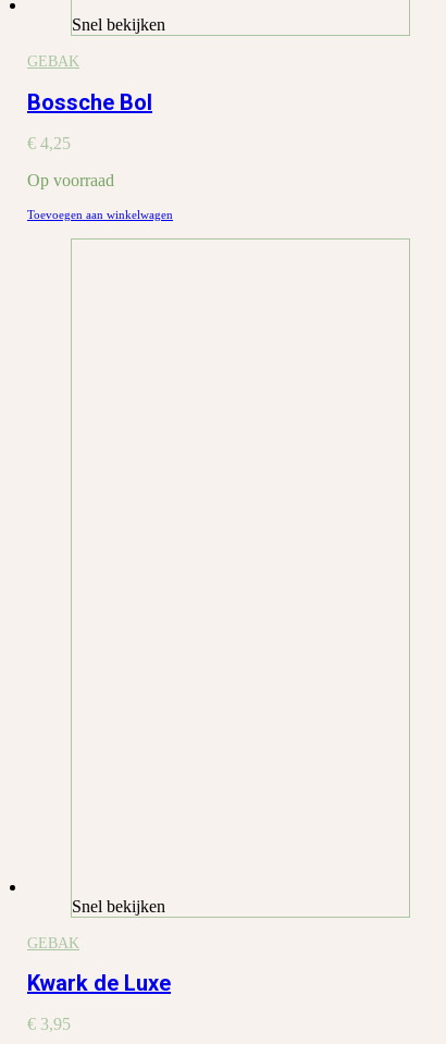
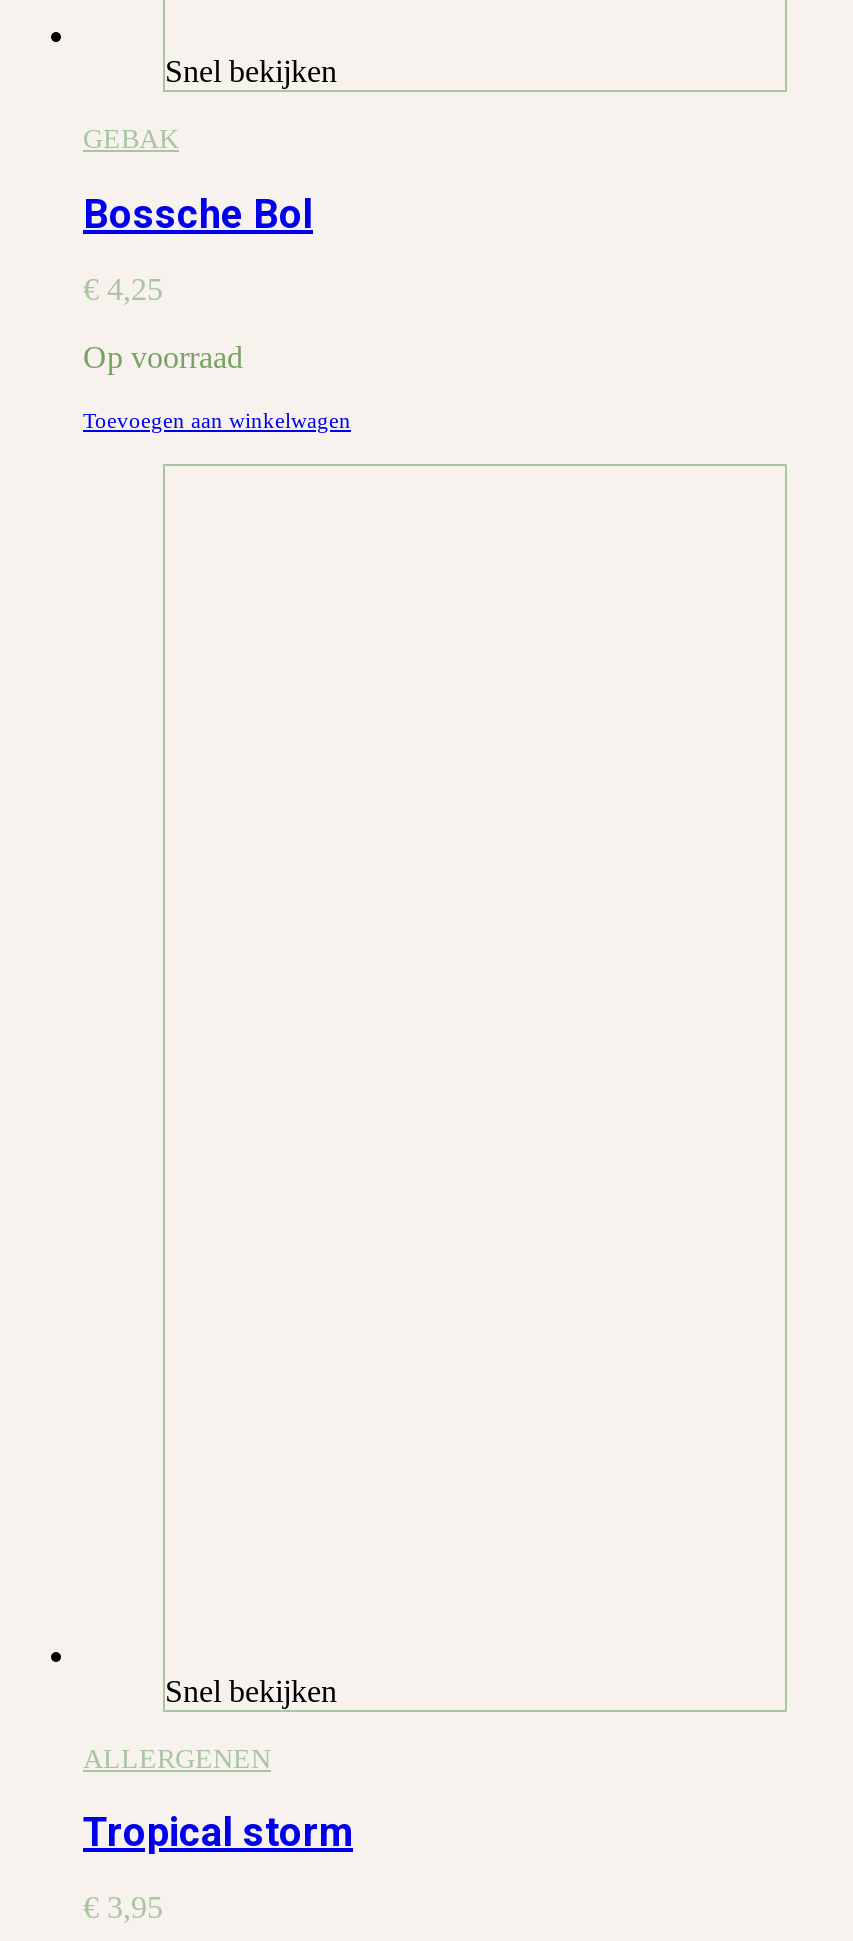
- GEBAK
+ ALLERGENEN

- Kwark de Luxe
+ Tropical storm
